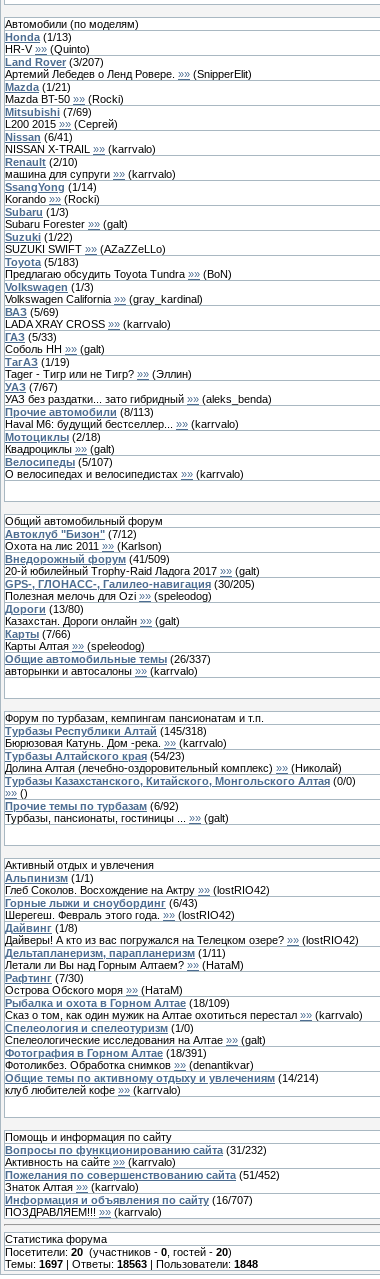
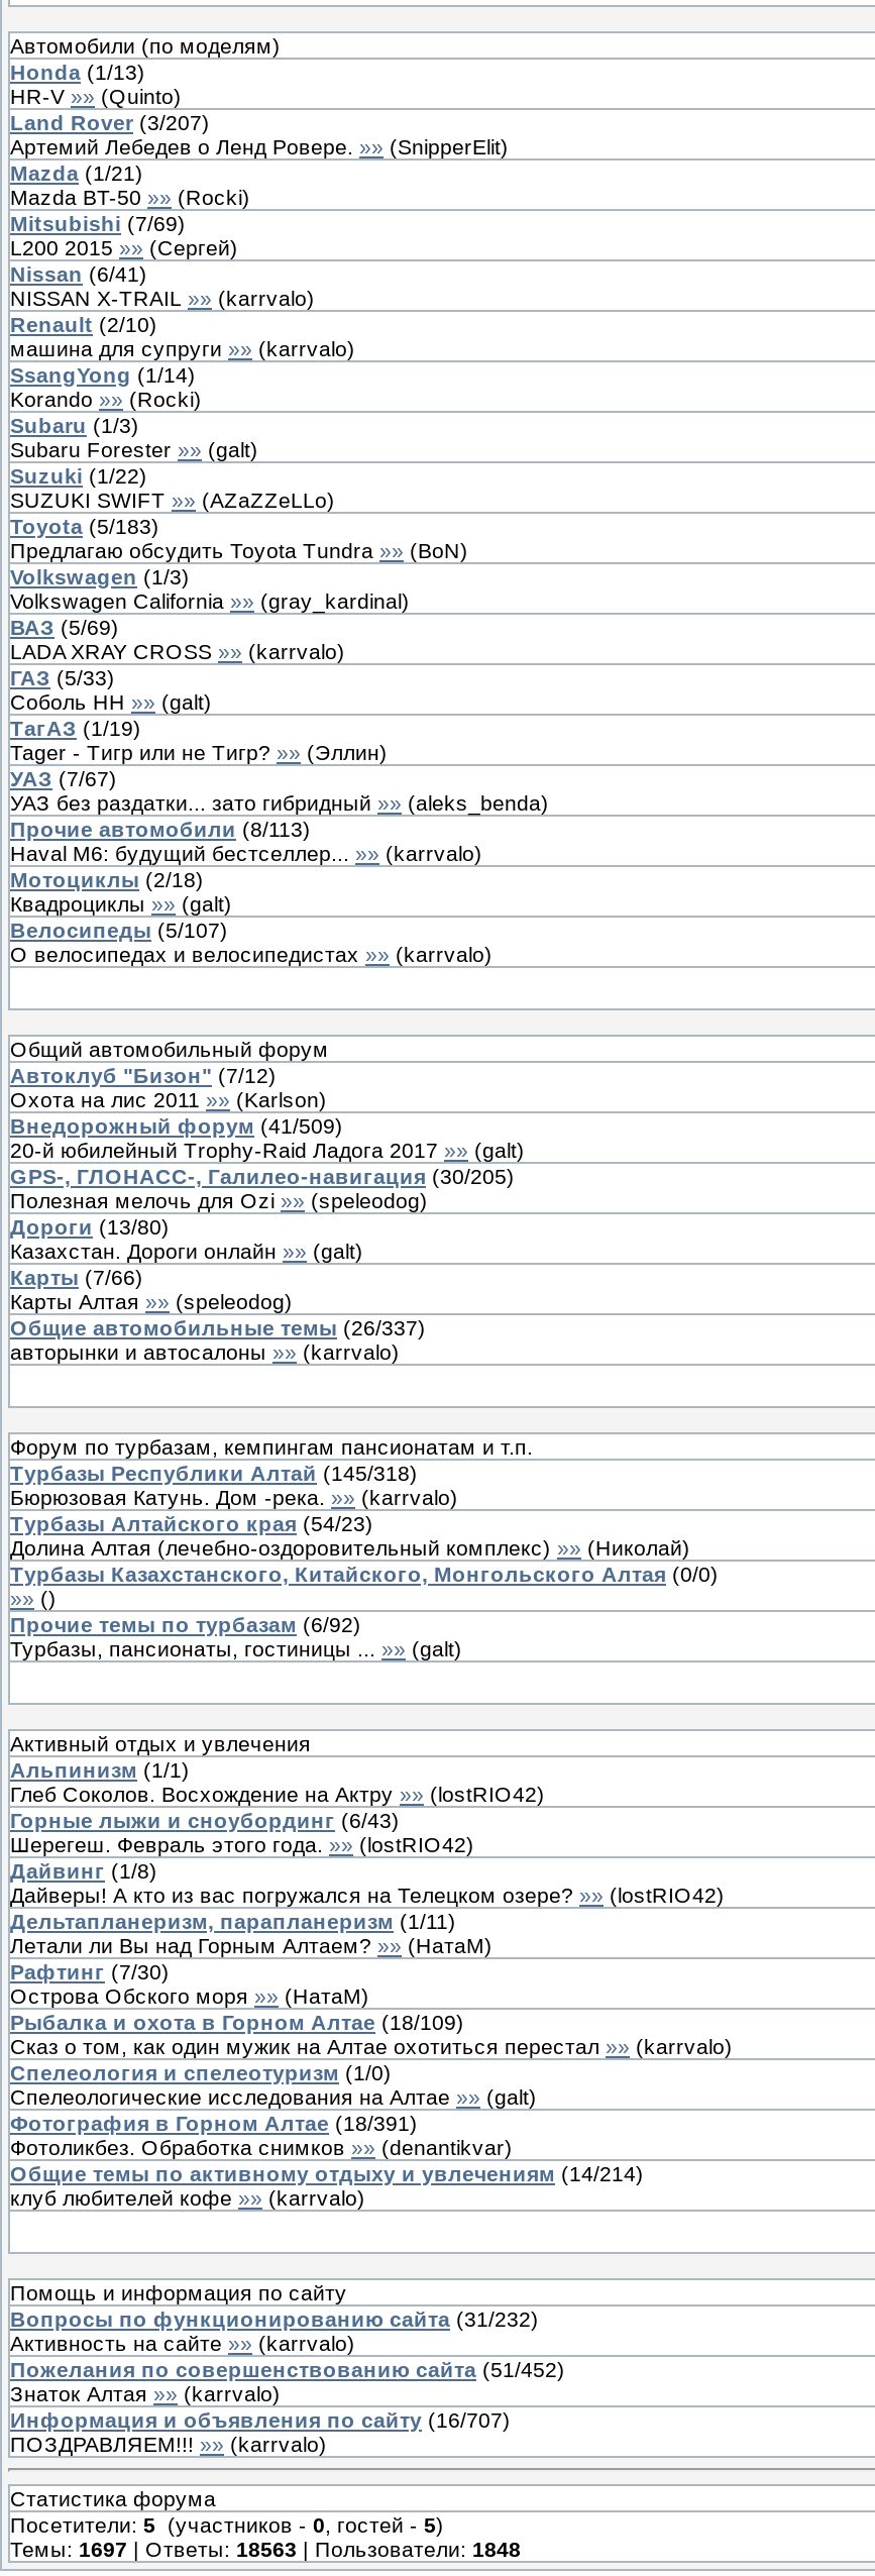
- Посетители: 20 (участников - 0, гостей - 20)
+ Посетители: 5 (участников - 0, гостей - 5)
